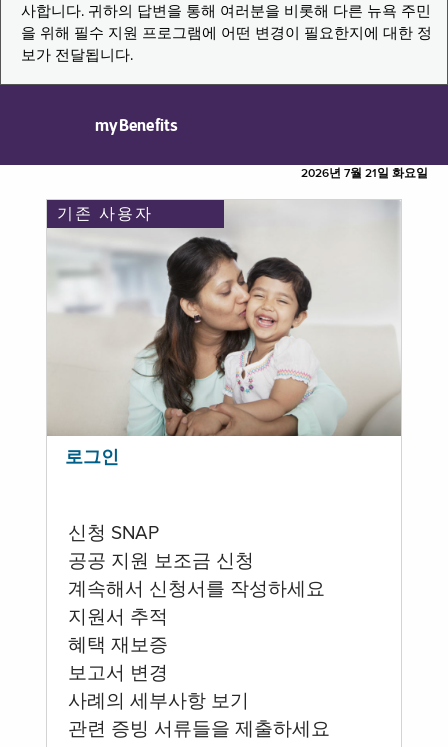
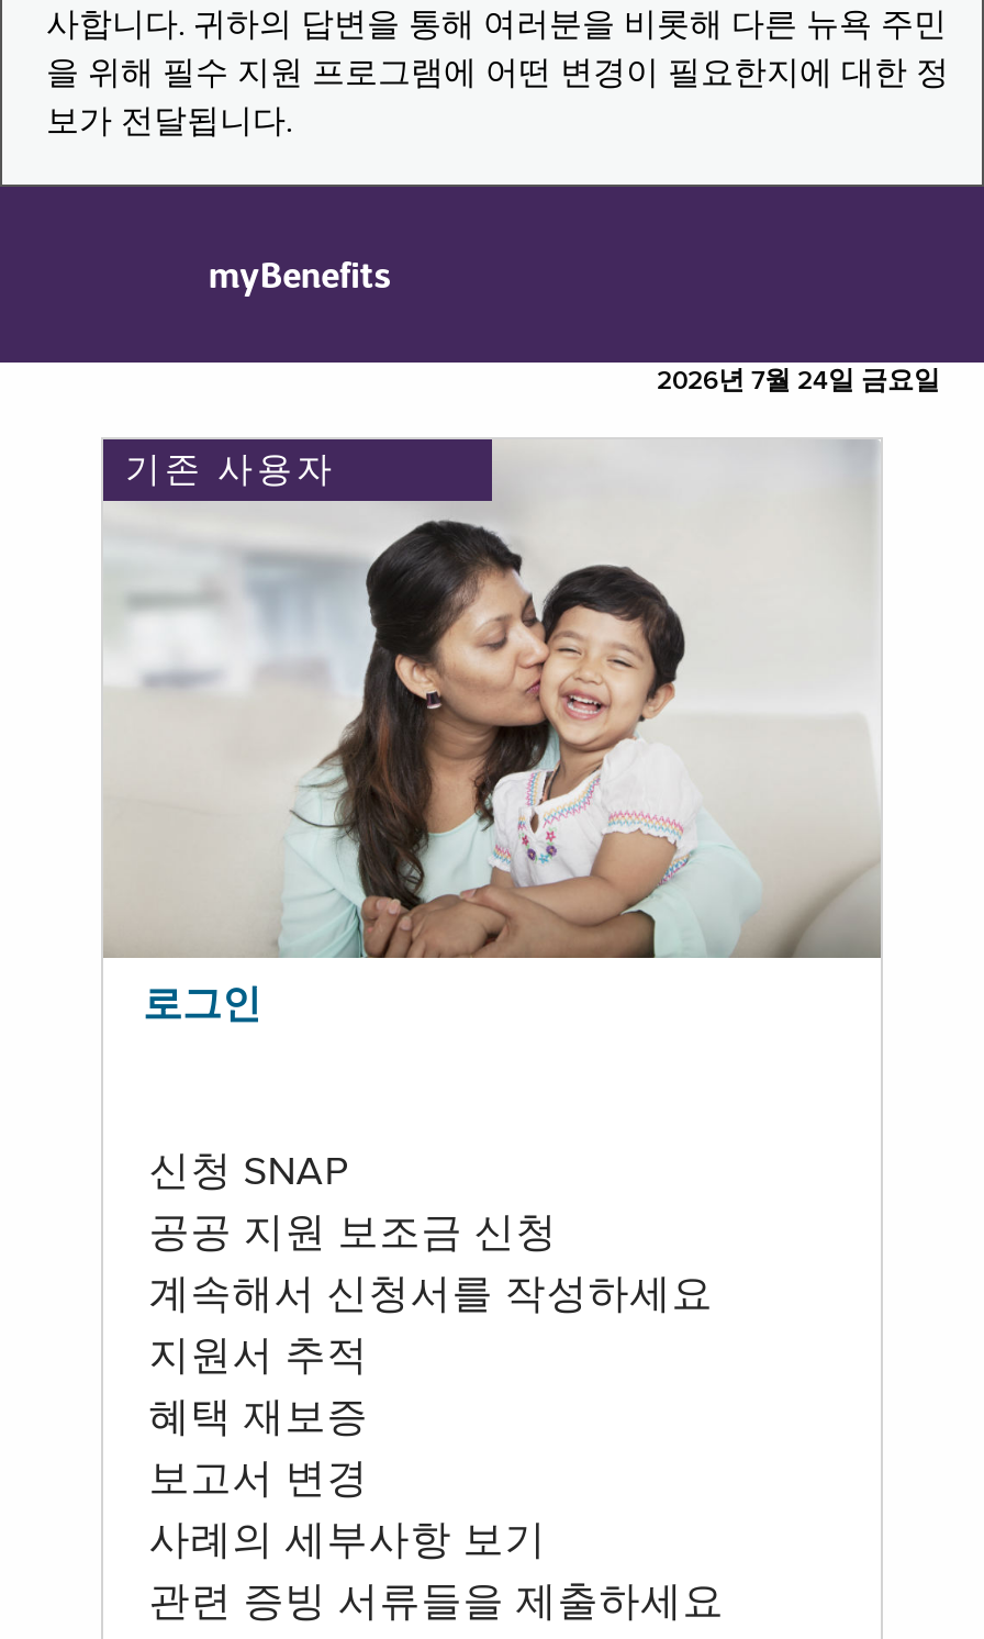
- 2026년 7월 21일 화요일
+ 2026년 7월 24일 금요일
